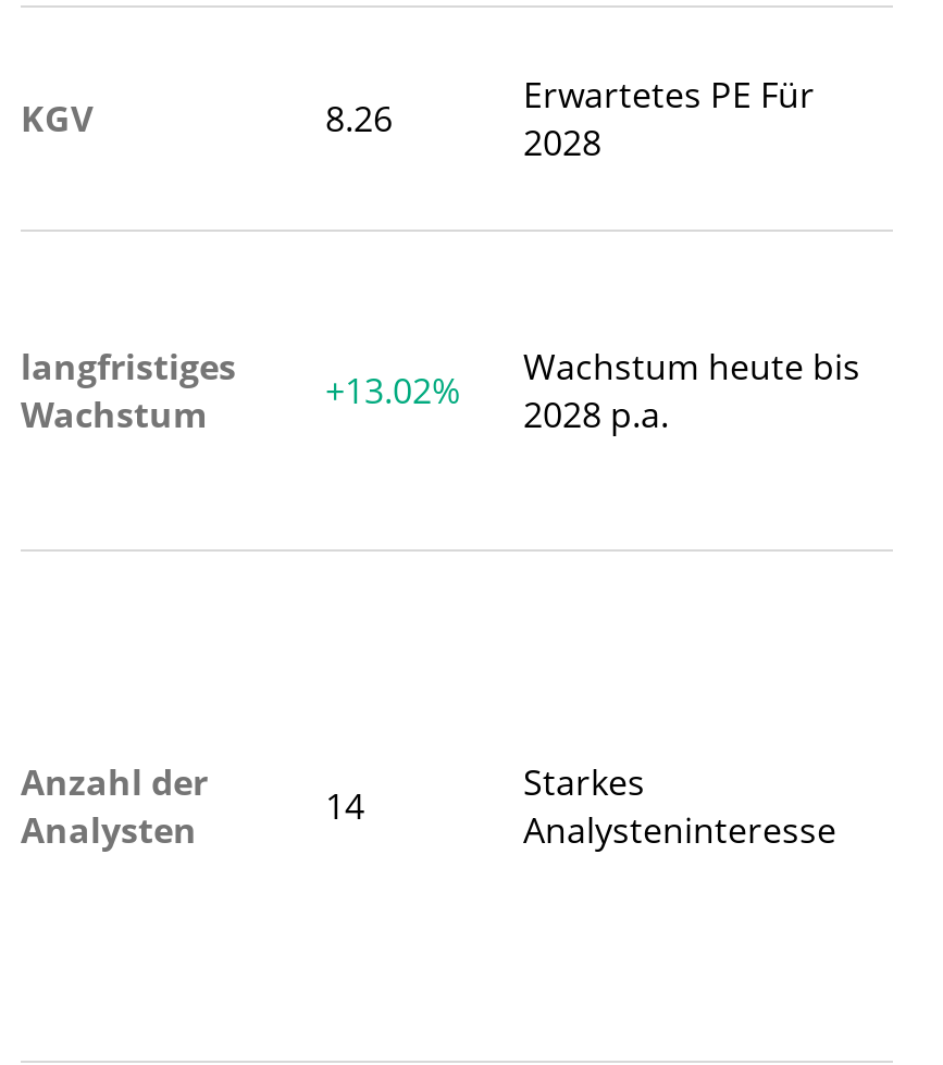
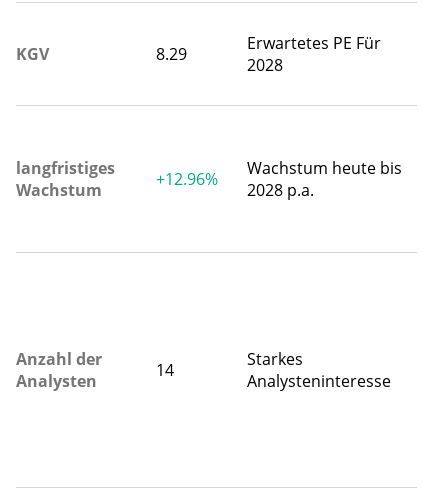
- 8.26
+ 8.29

- +13.02%
+ +12.96%
